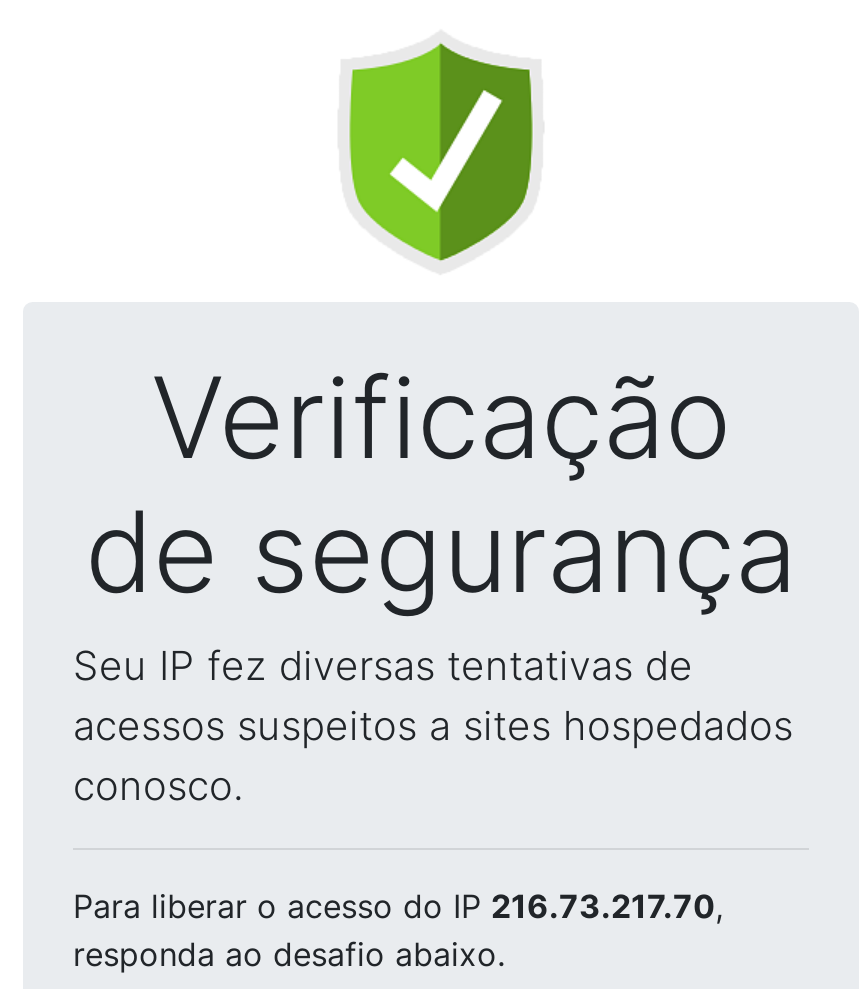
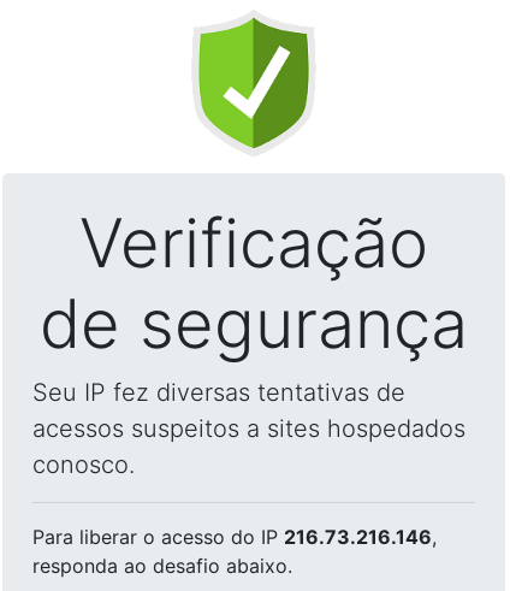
- Para liberar o acesso do IP 216.73.217.70,
+ Para liberar o acesso do IP 216.73.216.146,
